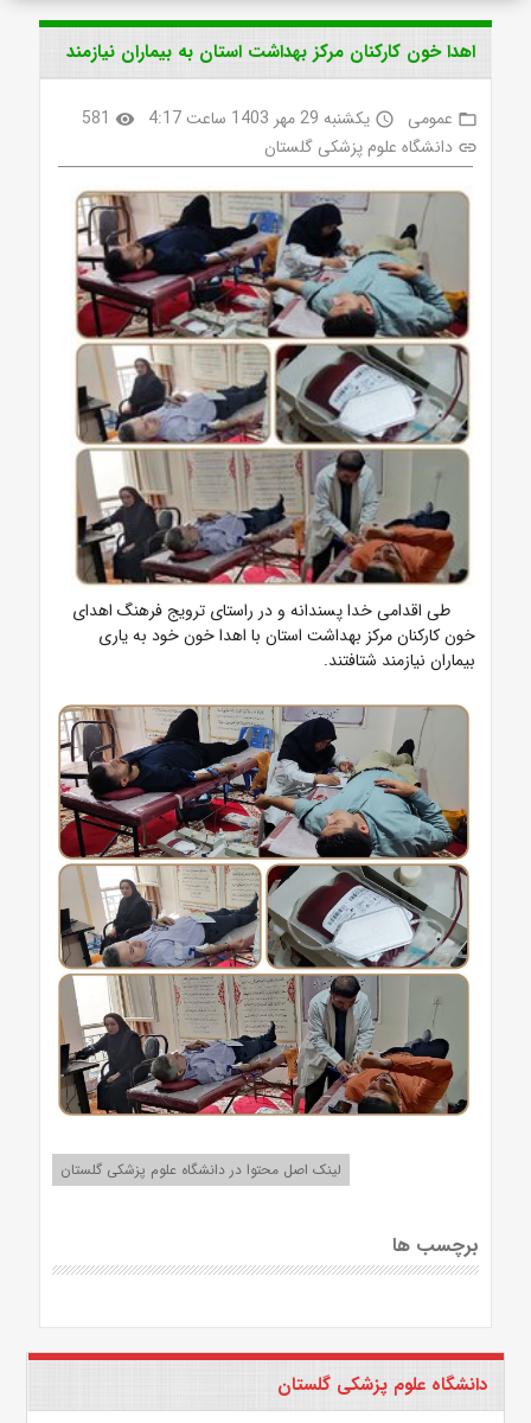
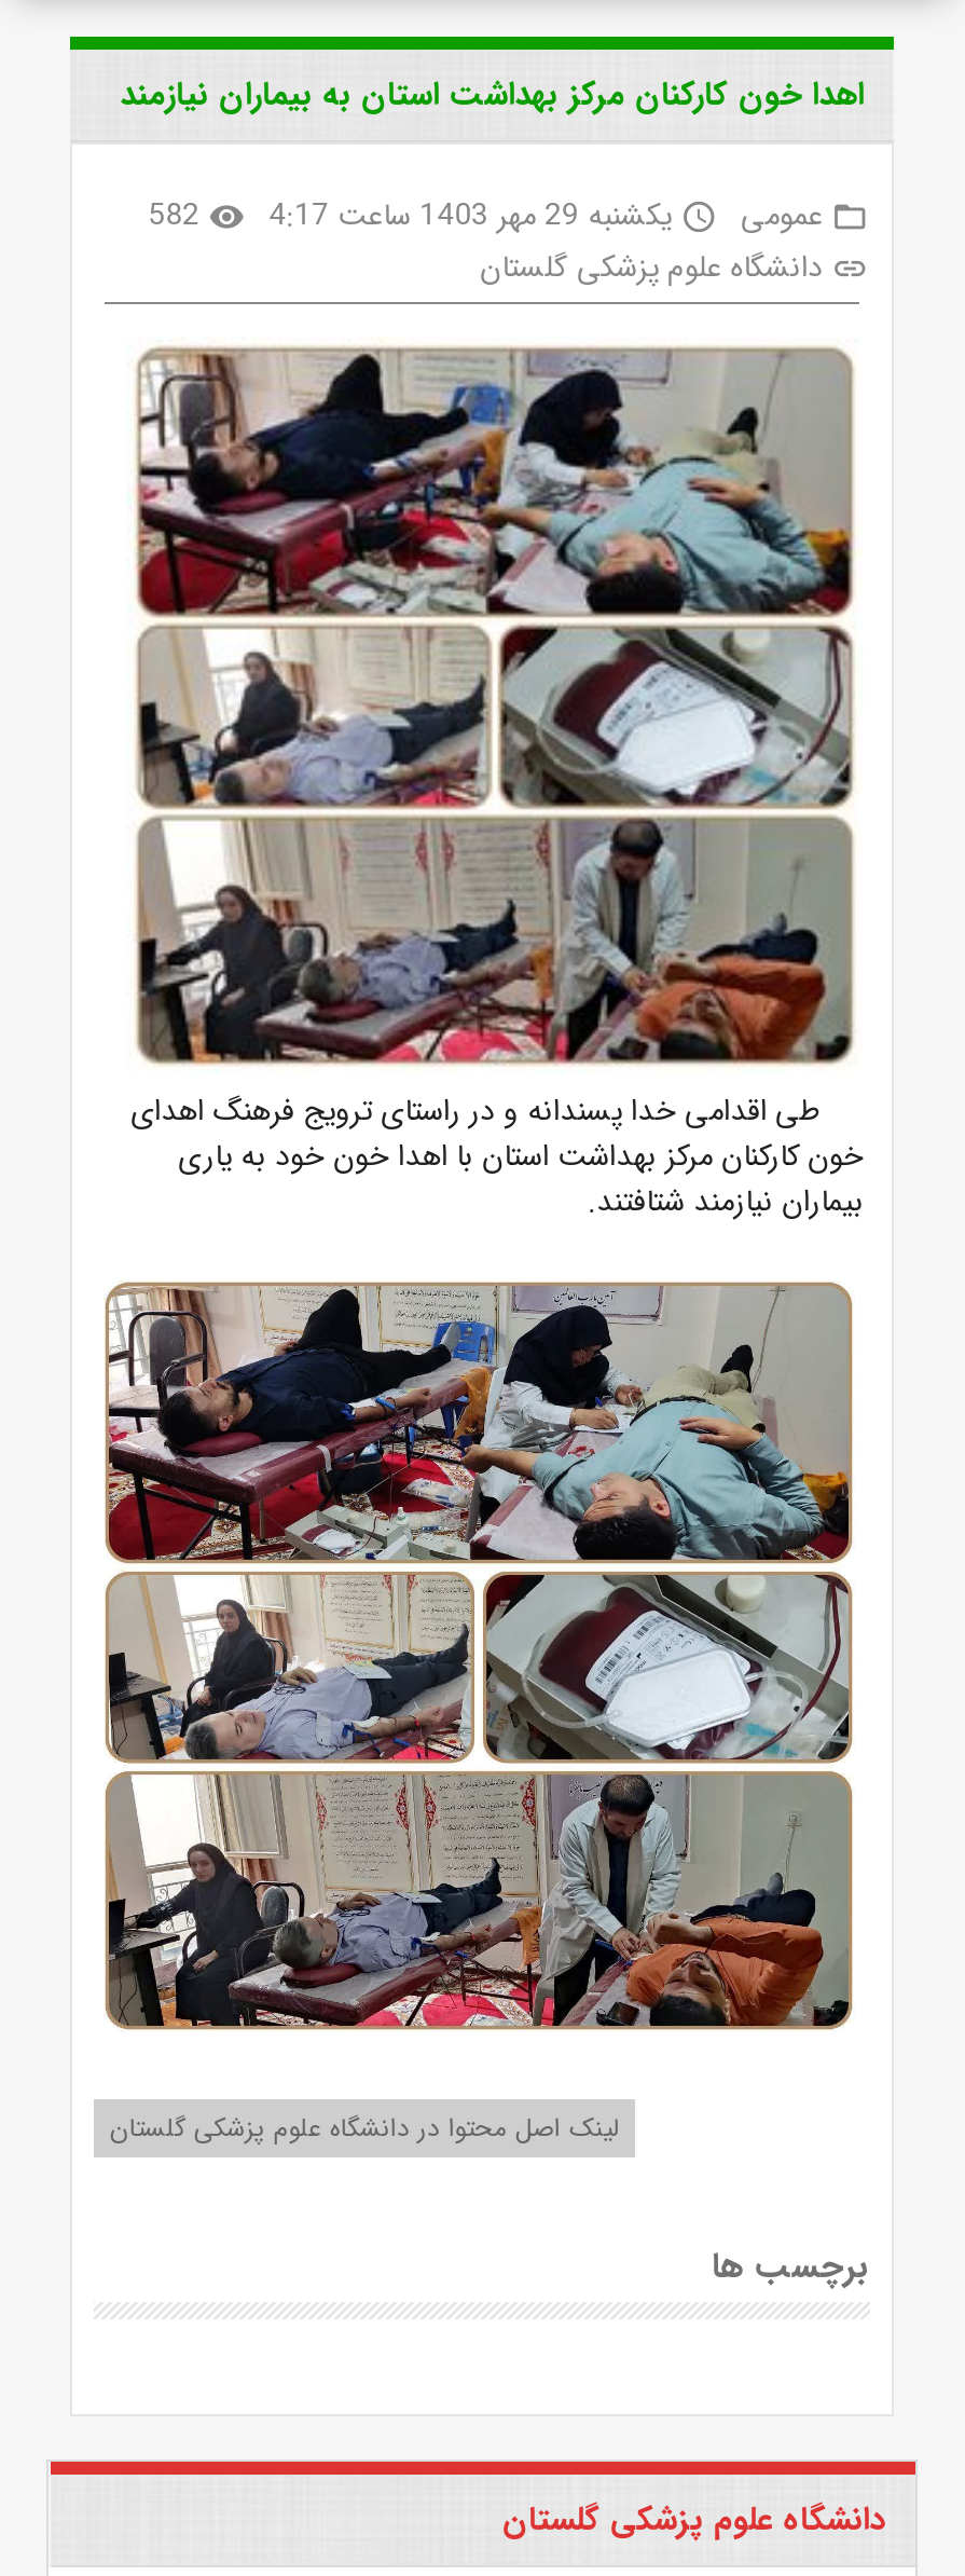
- 581
+ 582
